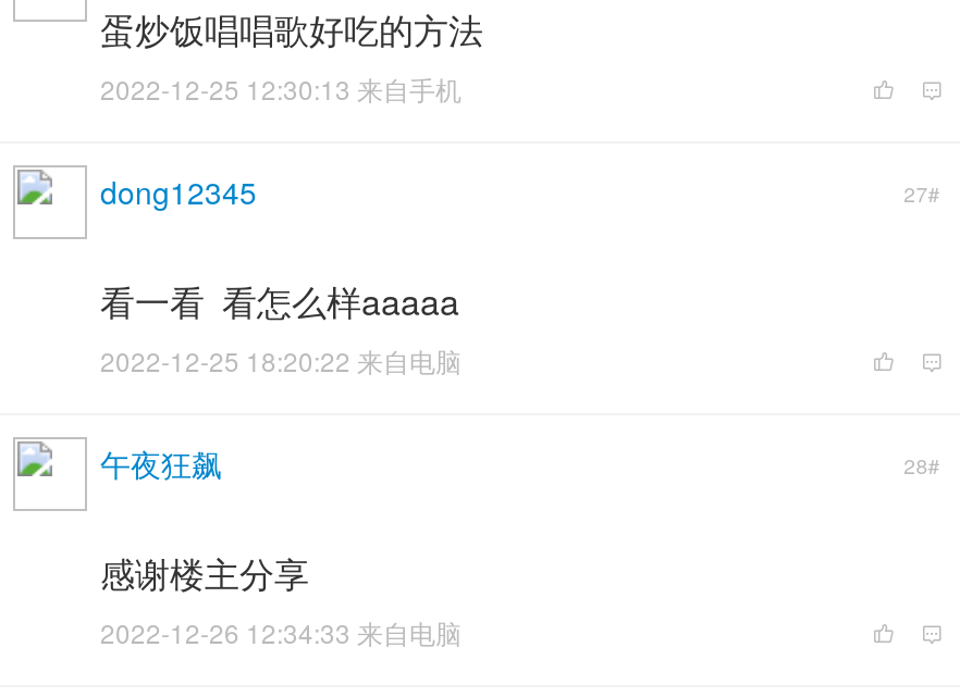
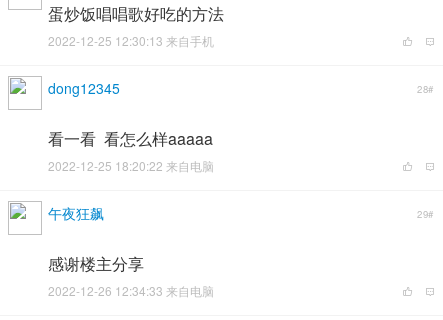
- 27#
+ 28#

- 28#
+ 29#
